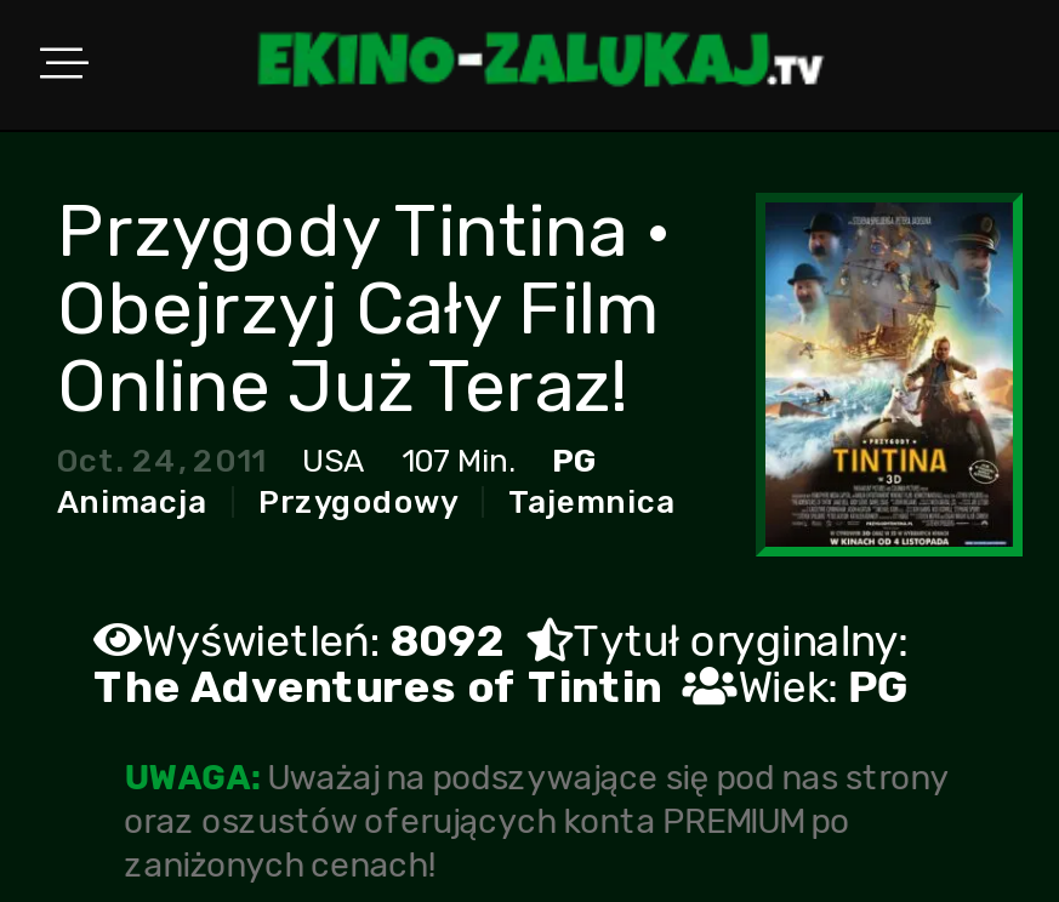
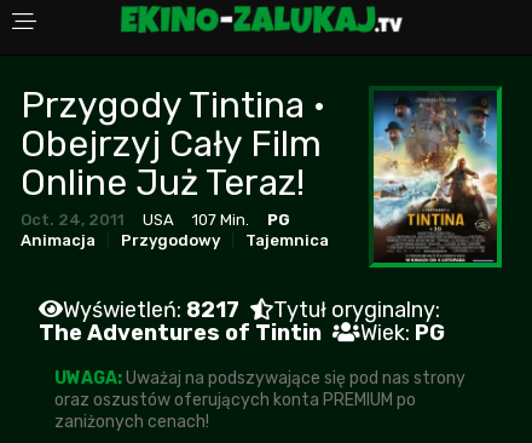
- Wyświetleń: 8092 Tytuł oryginalny:
+ Wyświetleń: 8217 Tytuł oryginalny:
